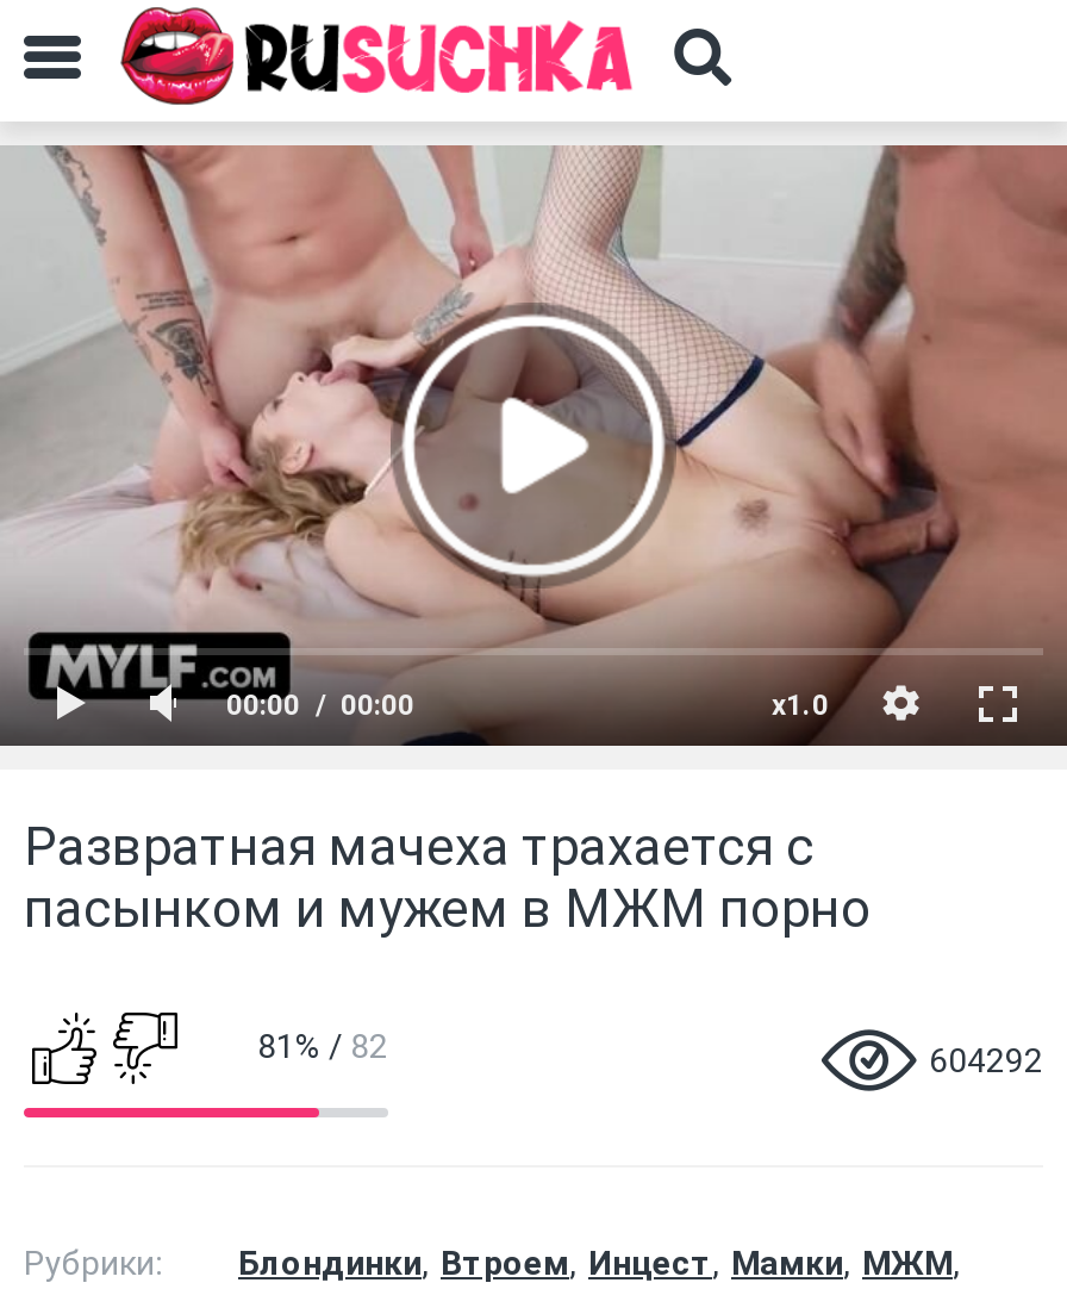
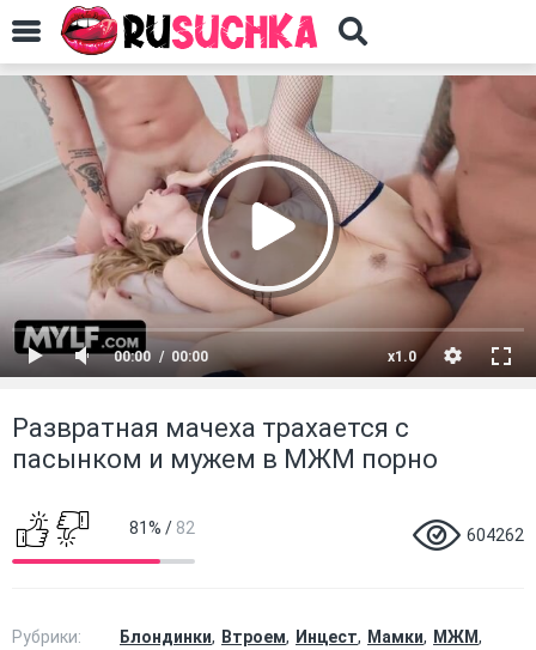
- 604292
+ 604262
